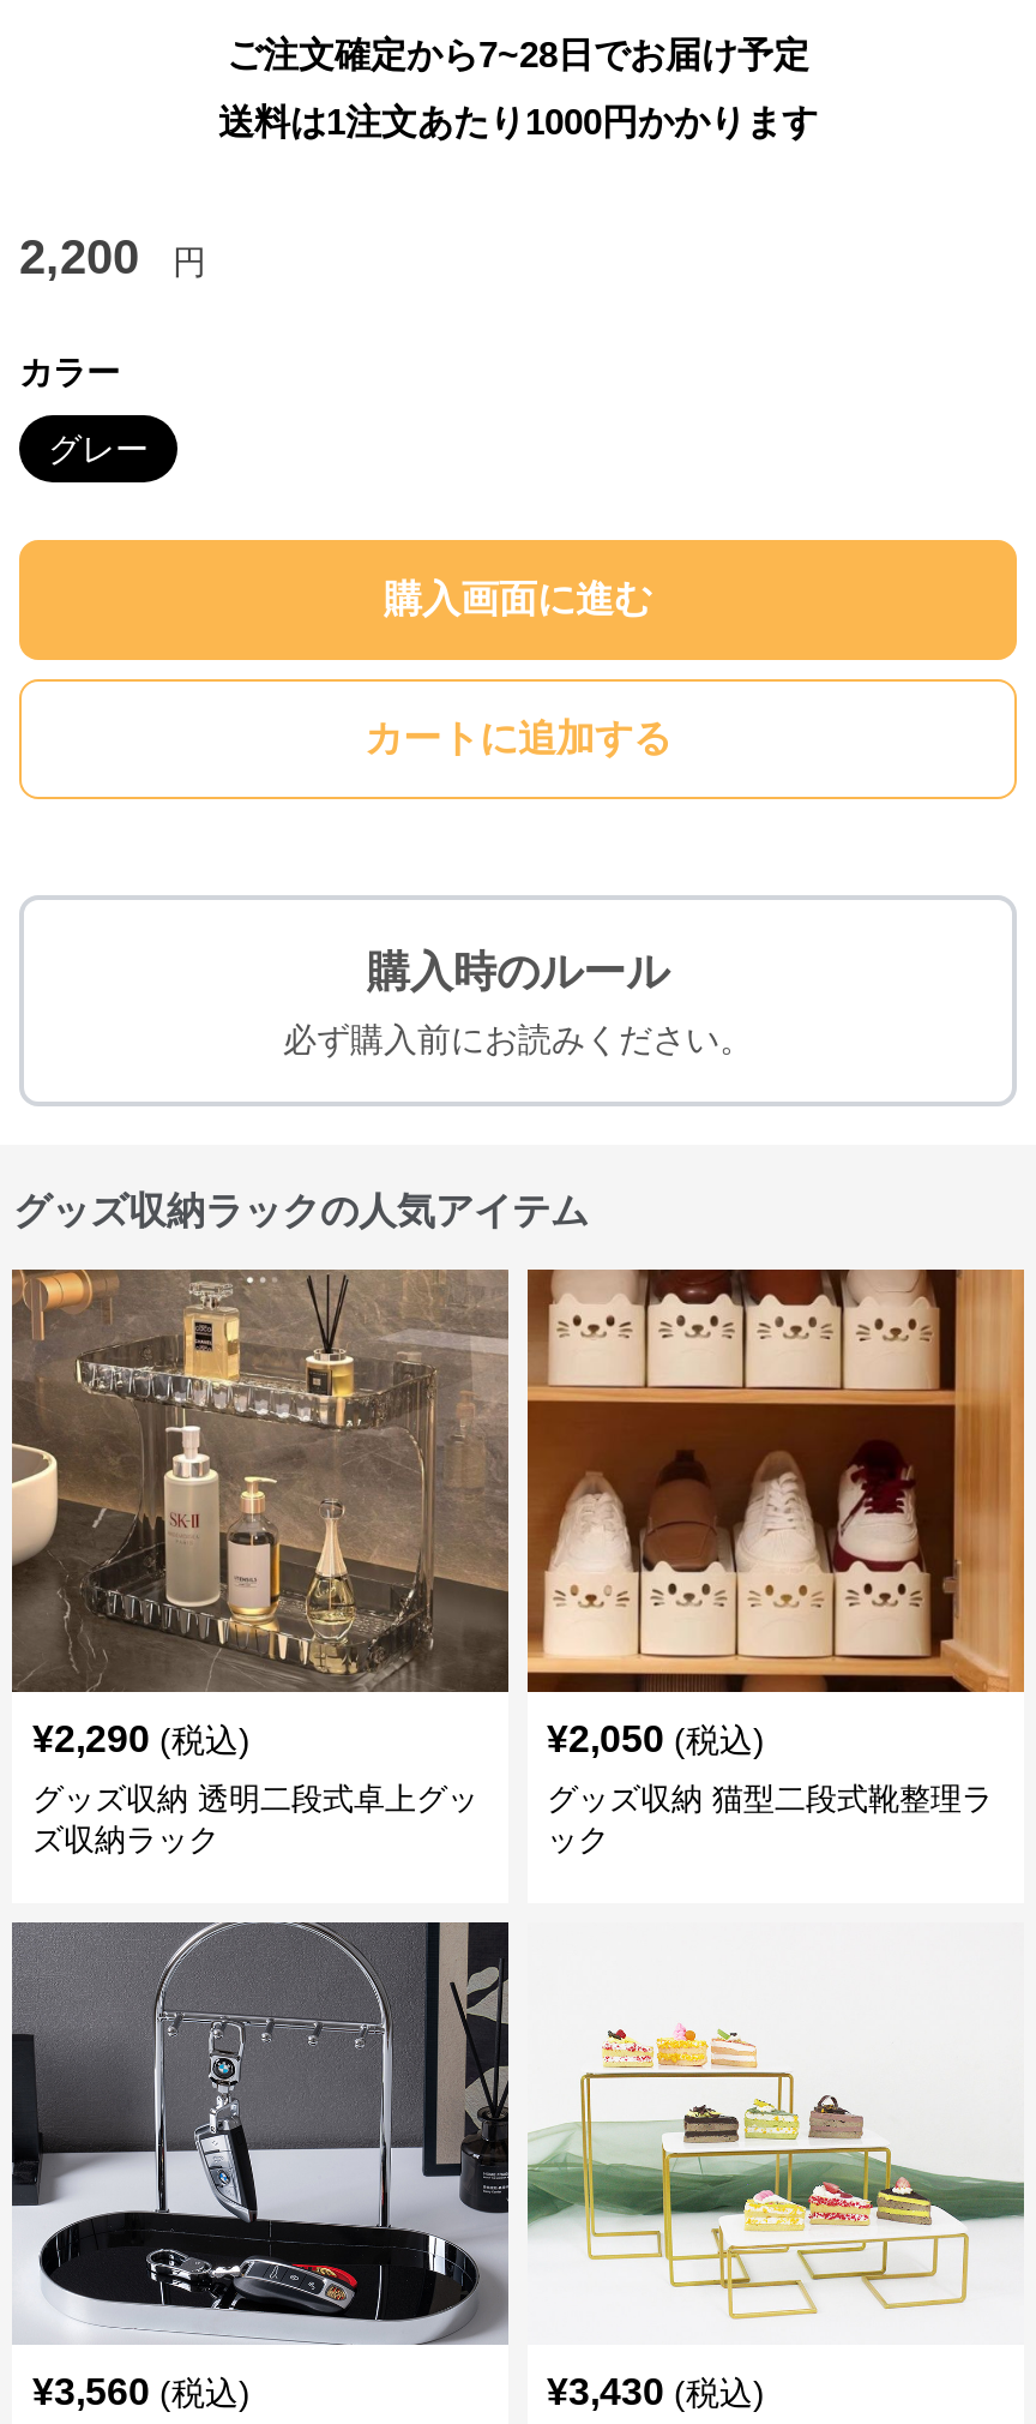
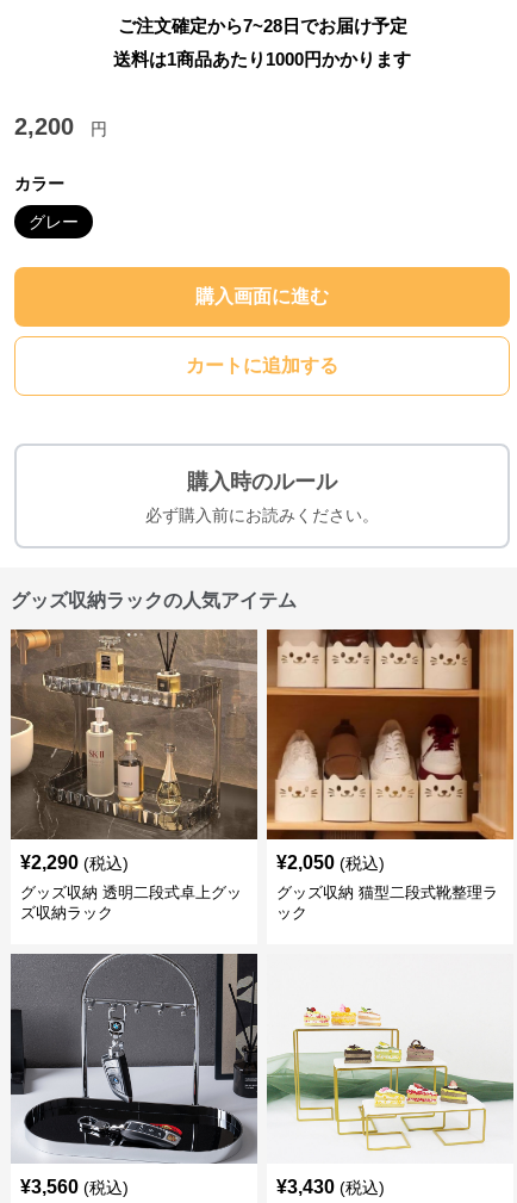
- 送料は1注文あたり1000円かかります
+ 送料は1商品あたり1000円かかります
